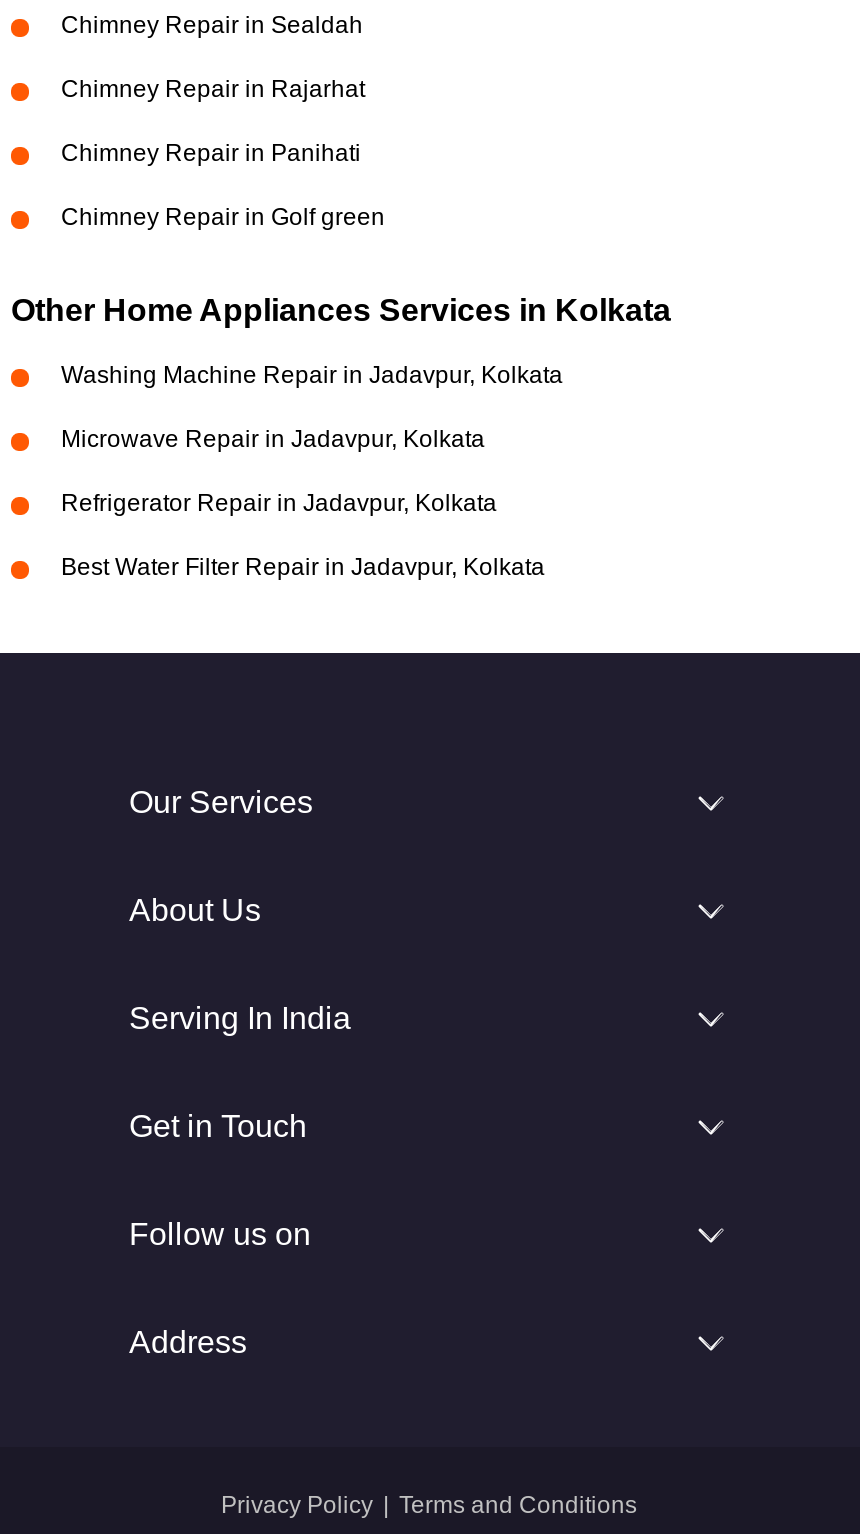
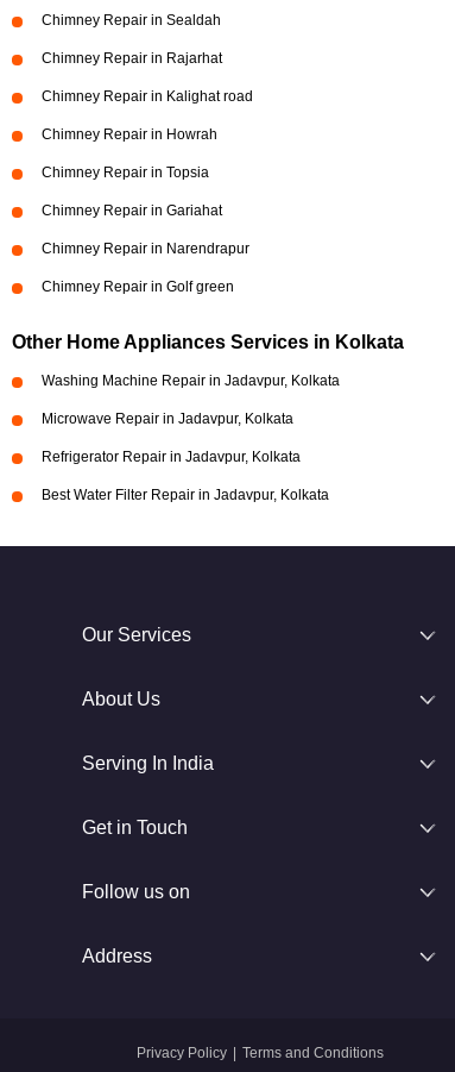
- Chimney Repair in Panihati
+ Chimney Repair in Kalighat road
+ Chimney Repair in Howrah
+ Chimney Repair in Topsia
+ Chimney Repair in Gariahat
+ Chimney Repair in Narendrapur
